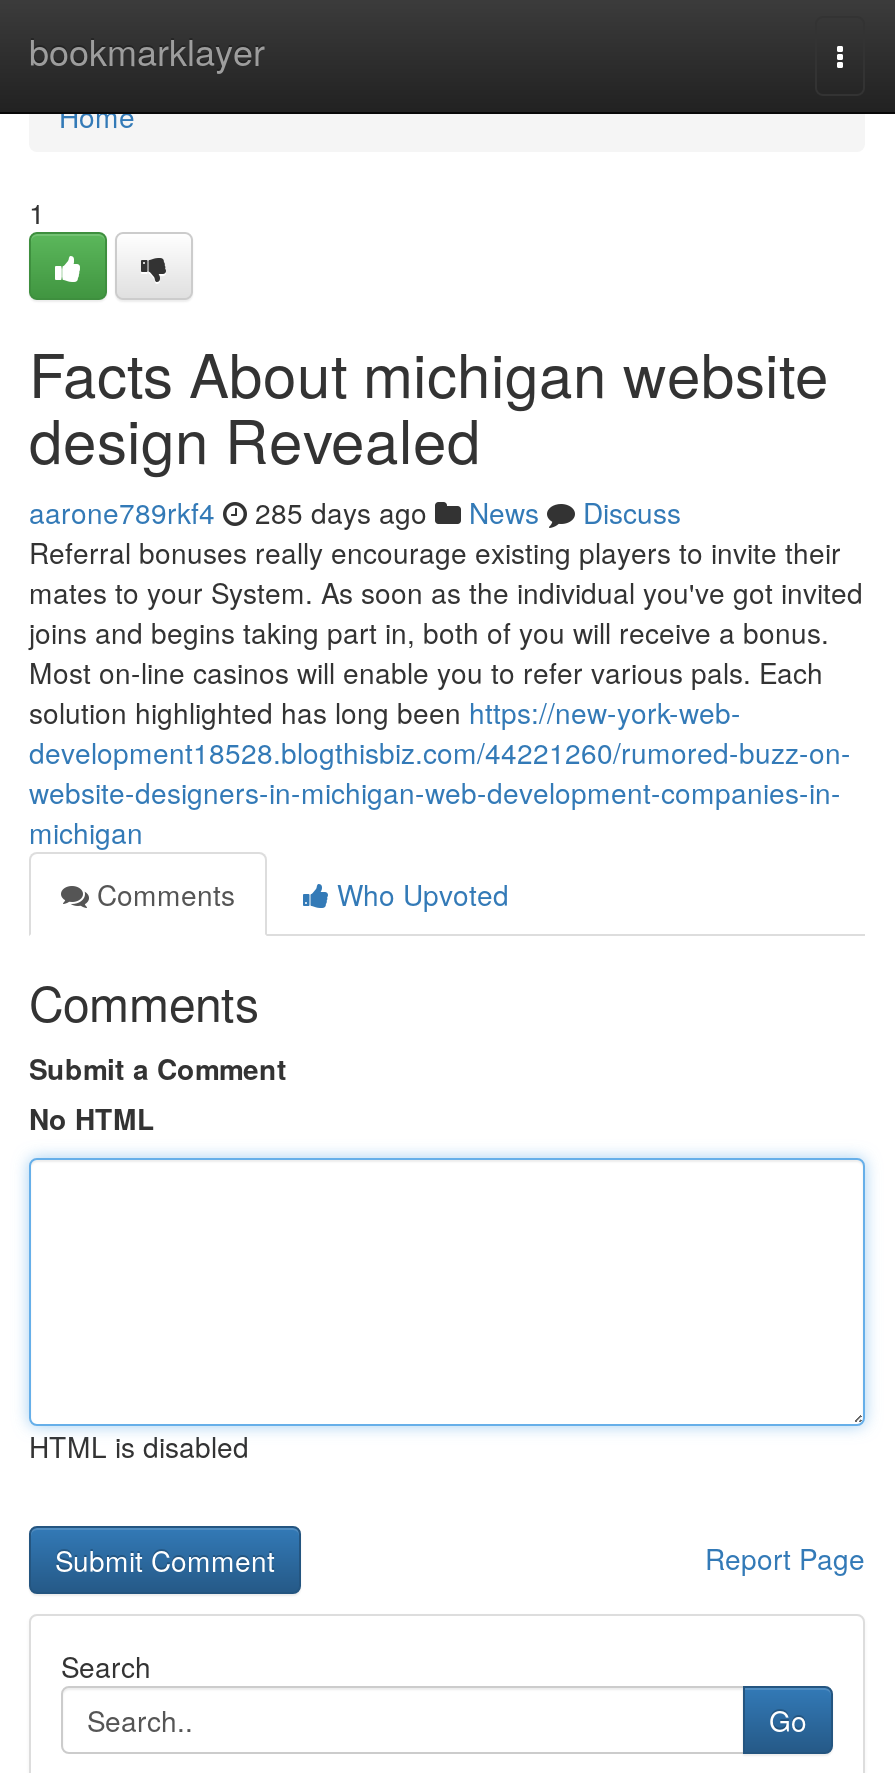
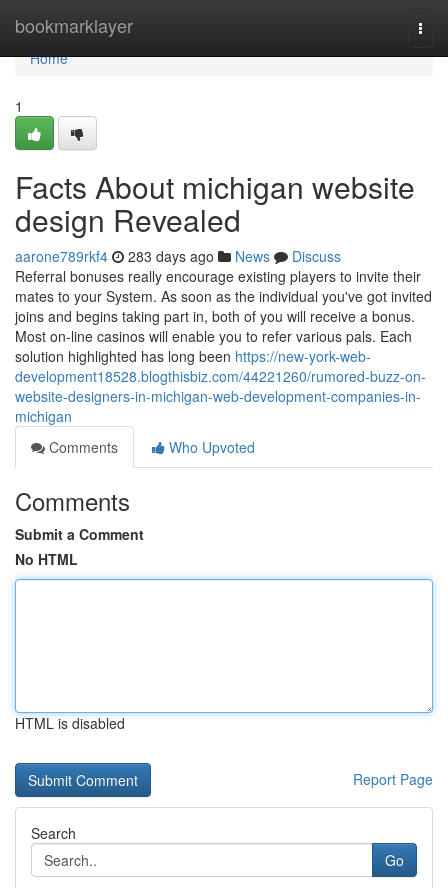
- aarone789rkf4 285 days ago News Discuss
+ aarone789rkf4 283 days ago News Discuss
